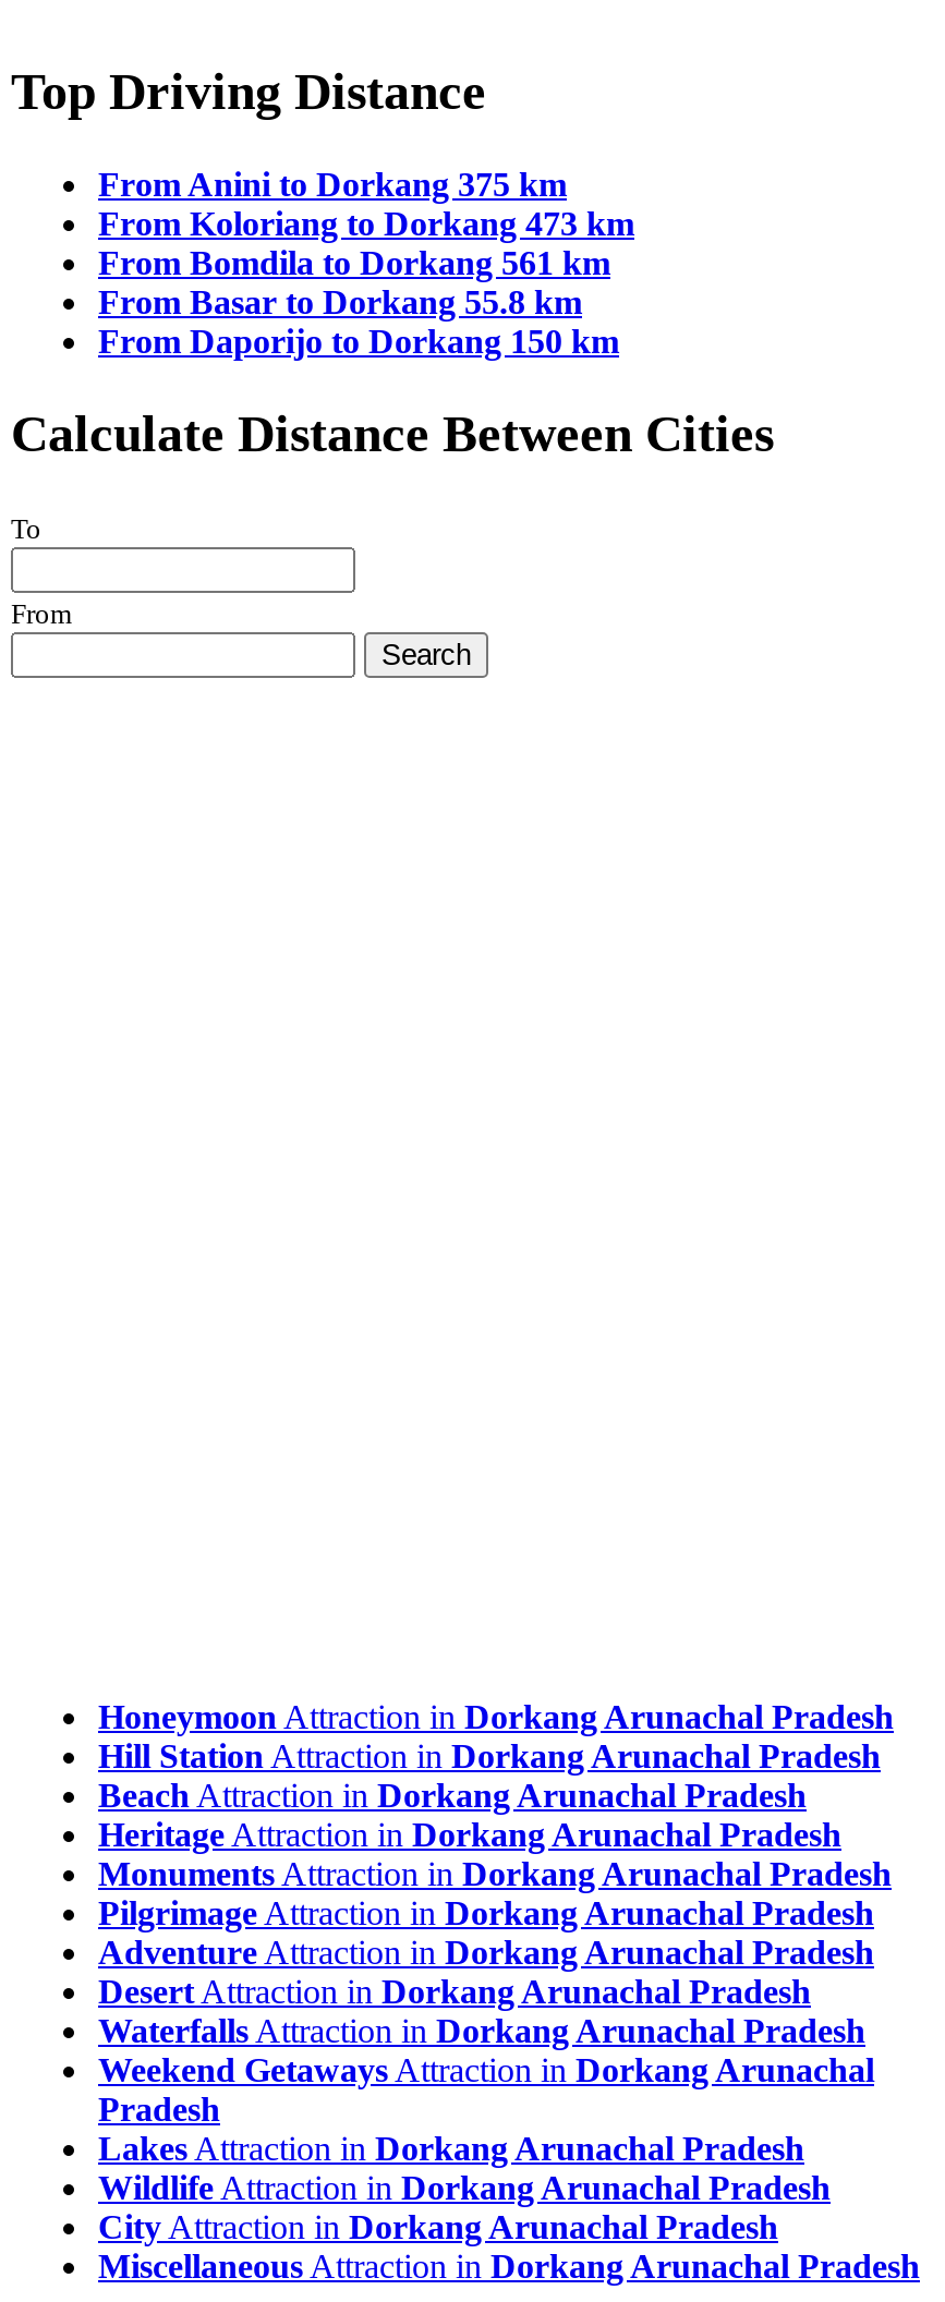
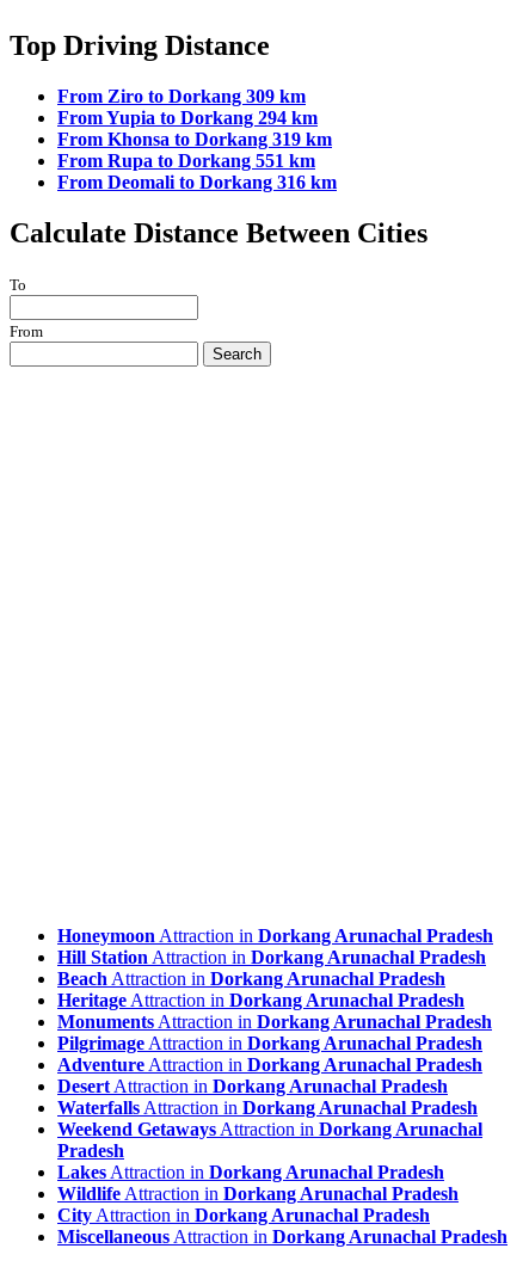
- From Anini to Dorkang 375 km
+ From Ziro to Dorkang 309 km

- From Koloriang to Dorkang 473 km
+ From Yupia to Dorkang 294 km

- From Bomdila to Dorkang 561 km
+ From Khonsa to Dorkang 319 km

- From Basar to Dorkang 55.8 km
+ From Rupa to Dorkang 551 km

- From Daporijo to Dorkang 150 km
+ From Deomali to Dorkang 316 km
